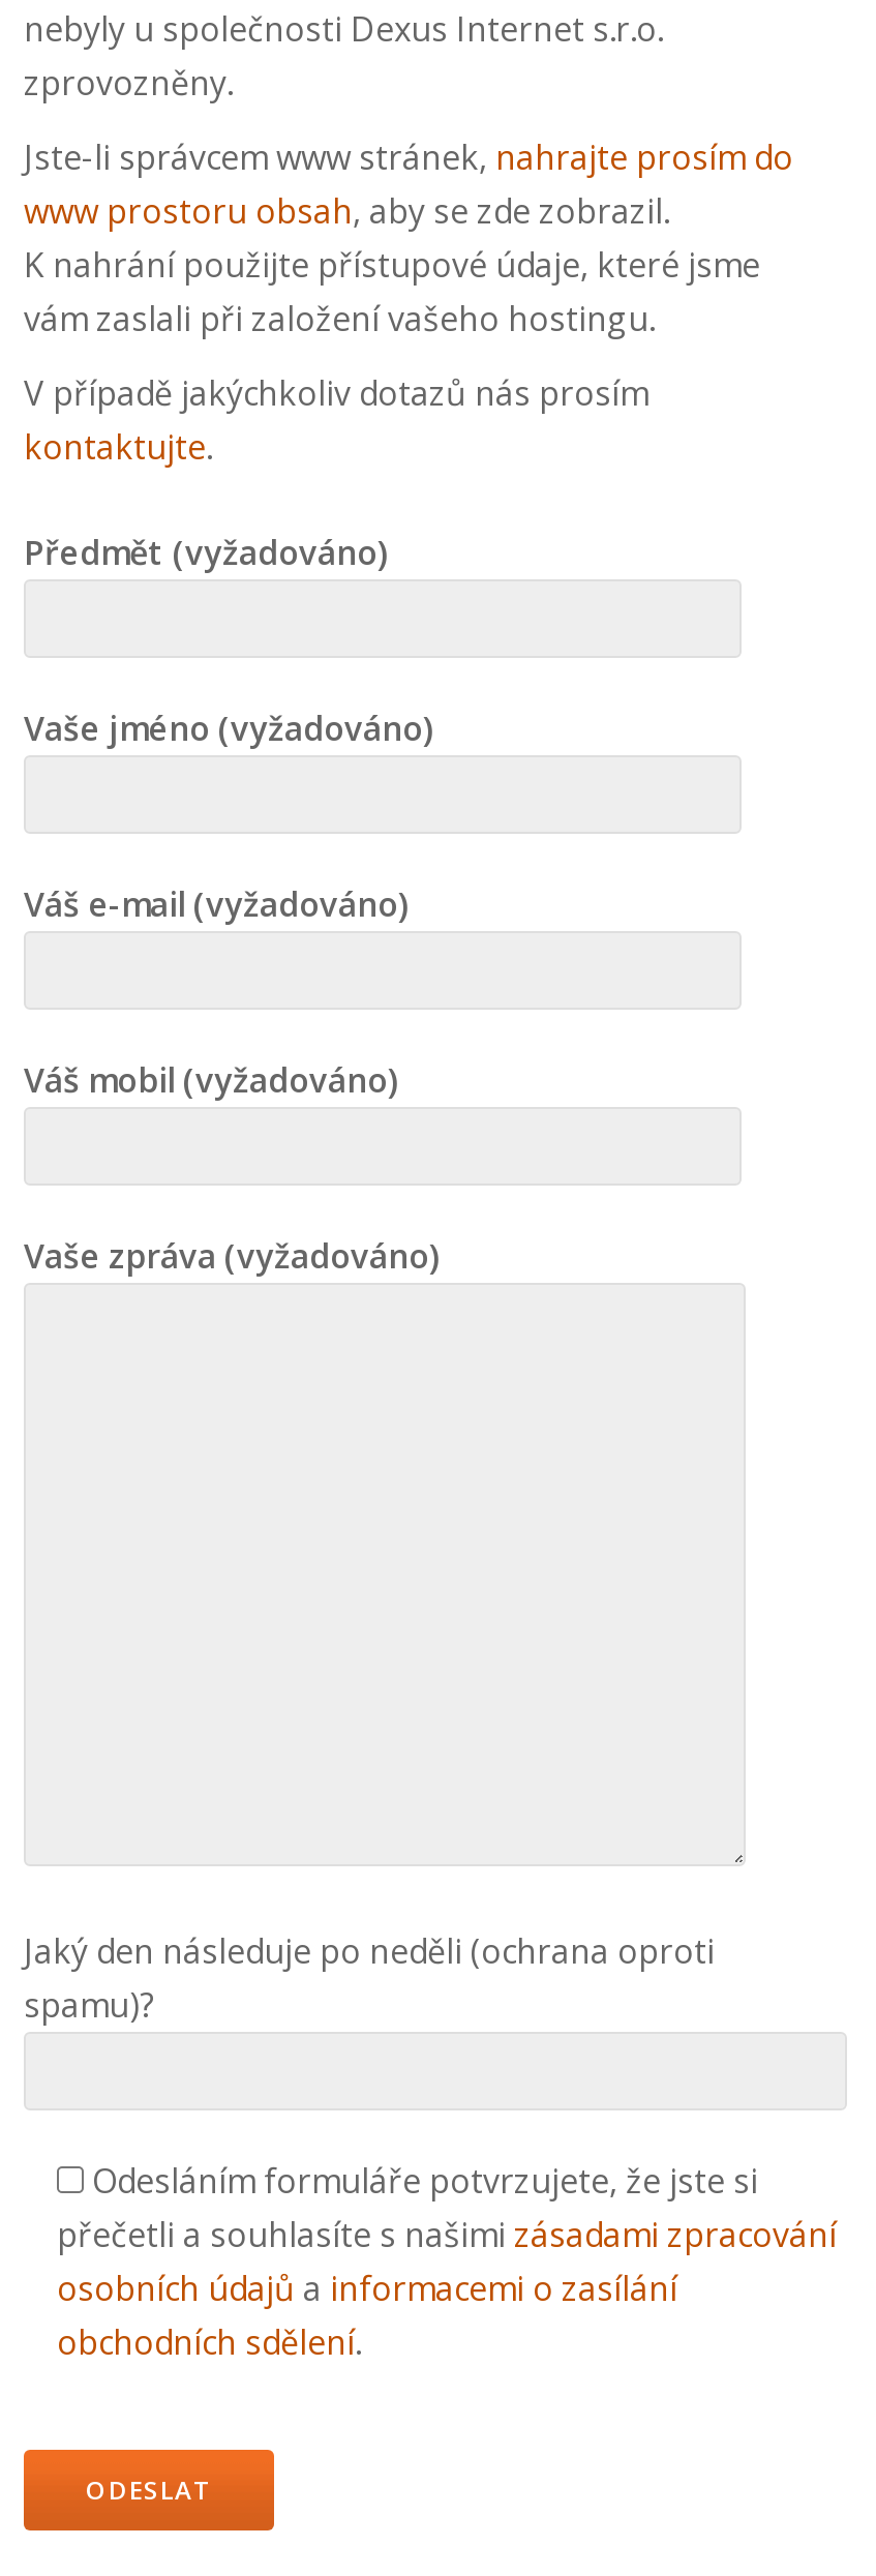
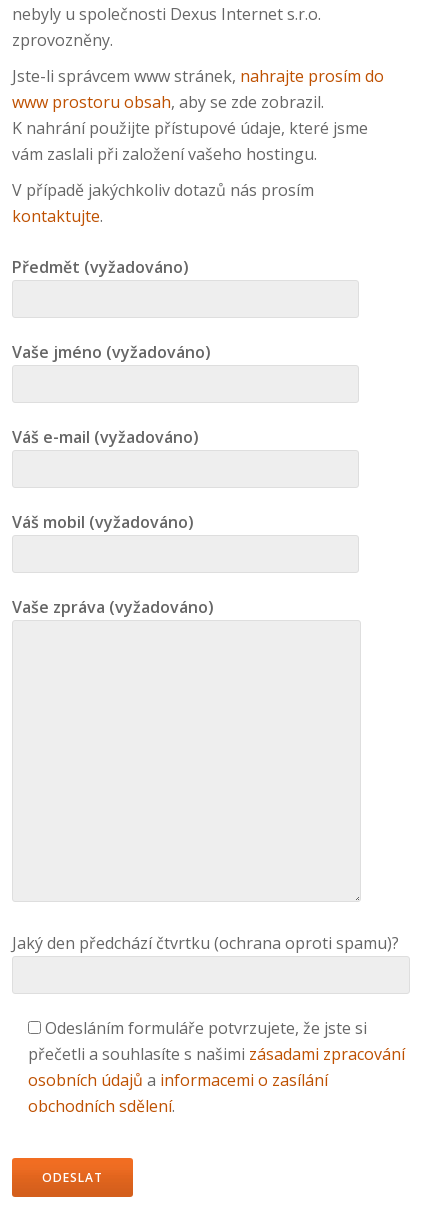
- Jaký den následuje po neděli (ochrana oproti
- spamu)?
+ Jaký den předchází čtvrtku (ochrana oproti spamu)?
